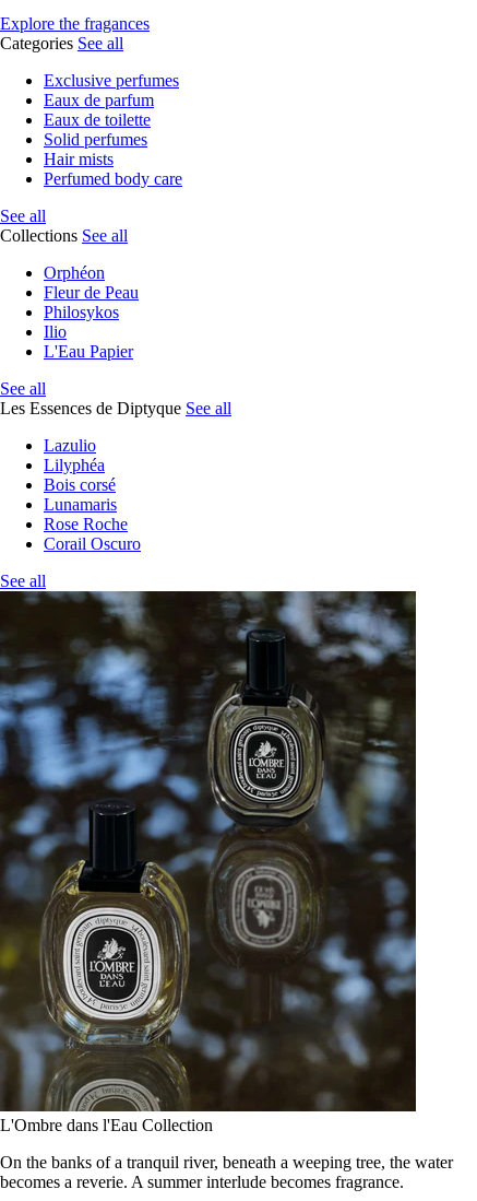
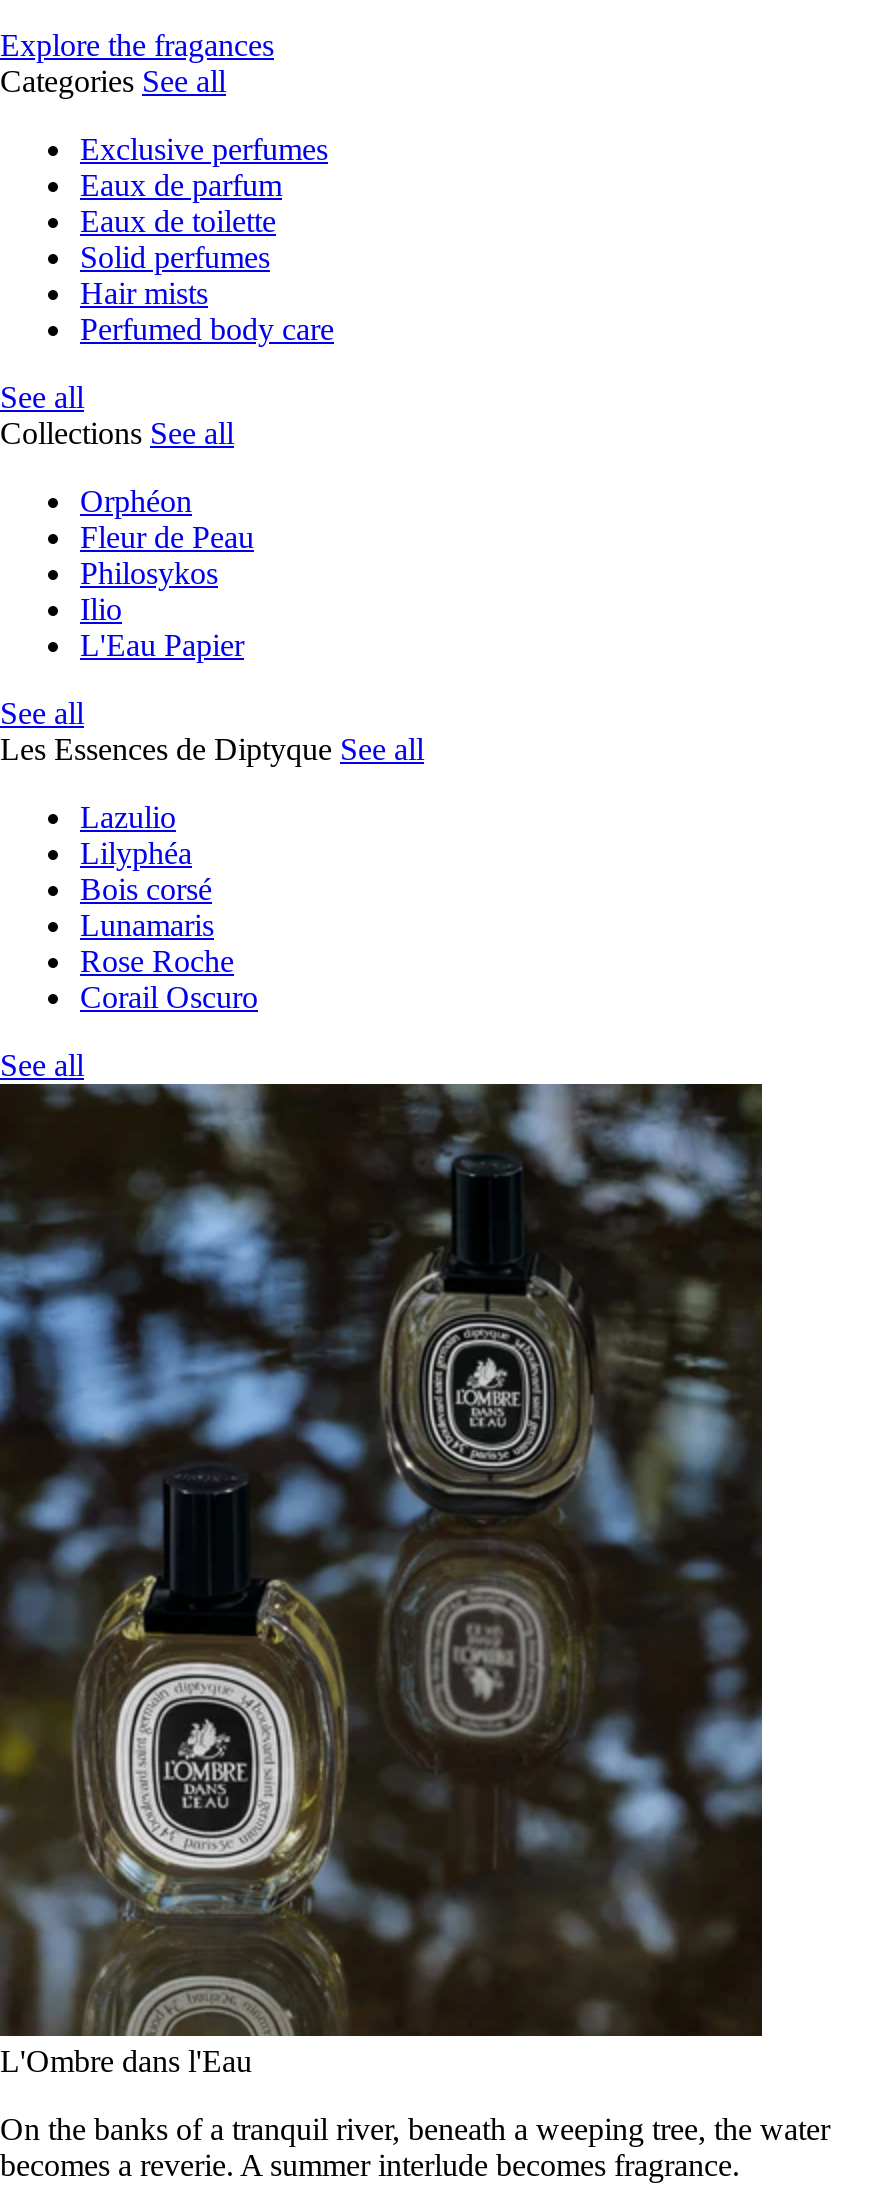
- L'Ombre dans l'Eau Collection
+ L'Ombre dans l'Eau
